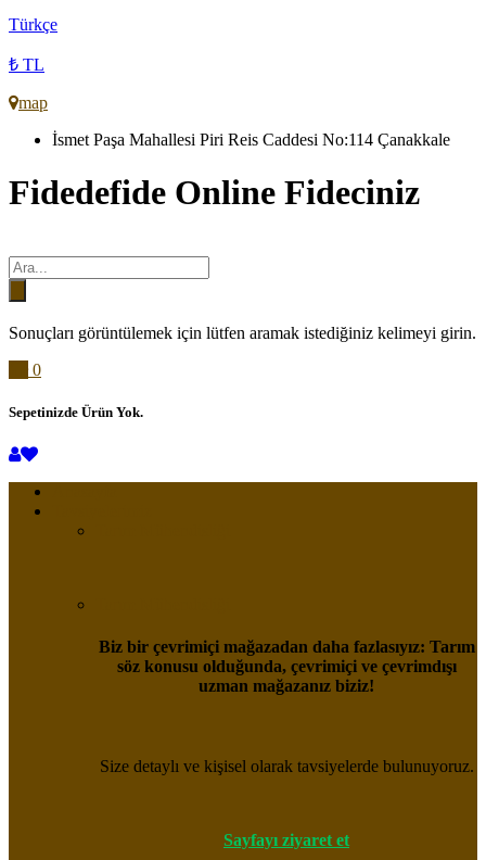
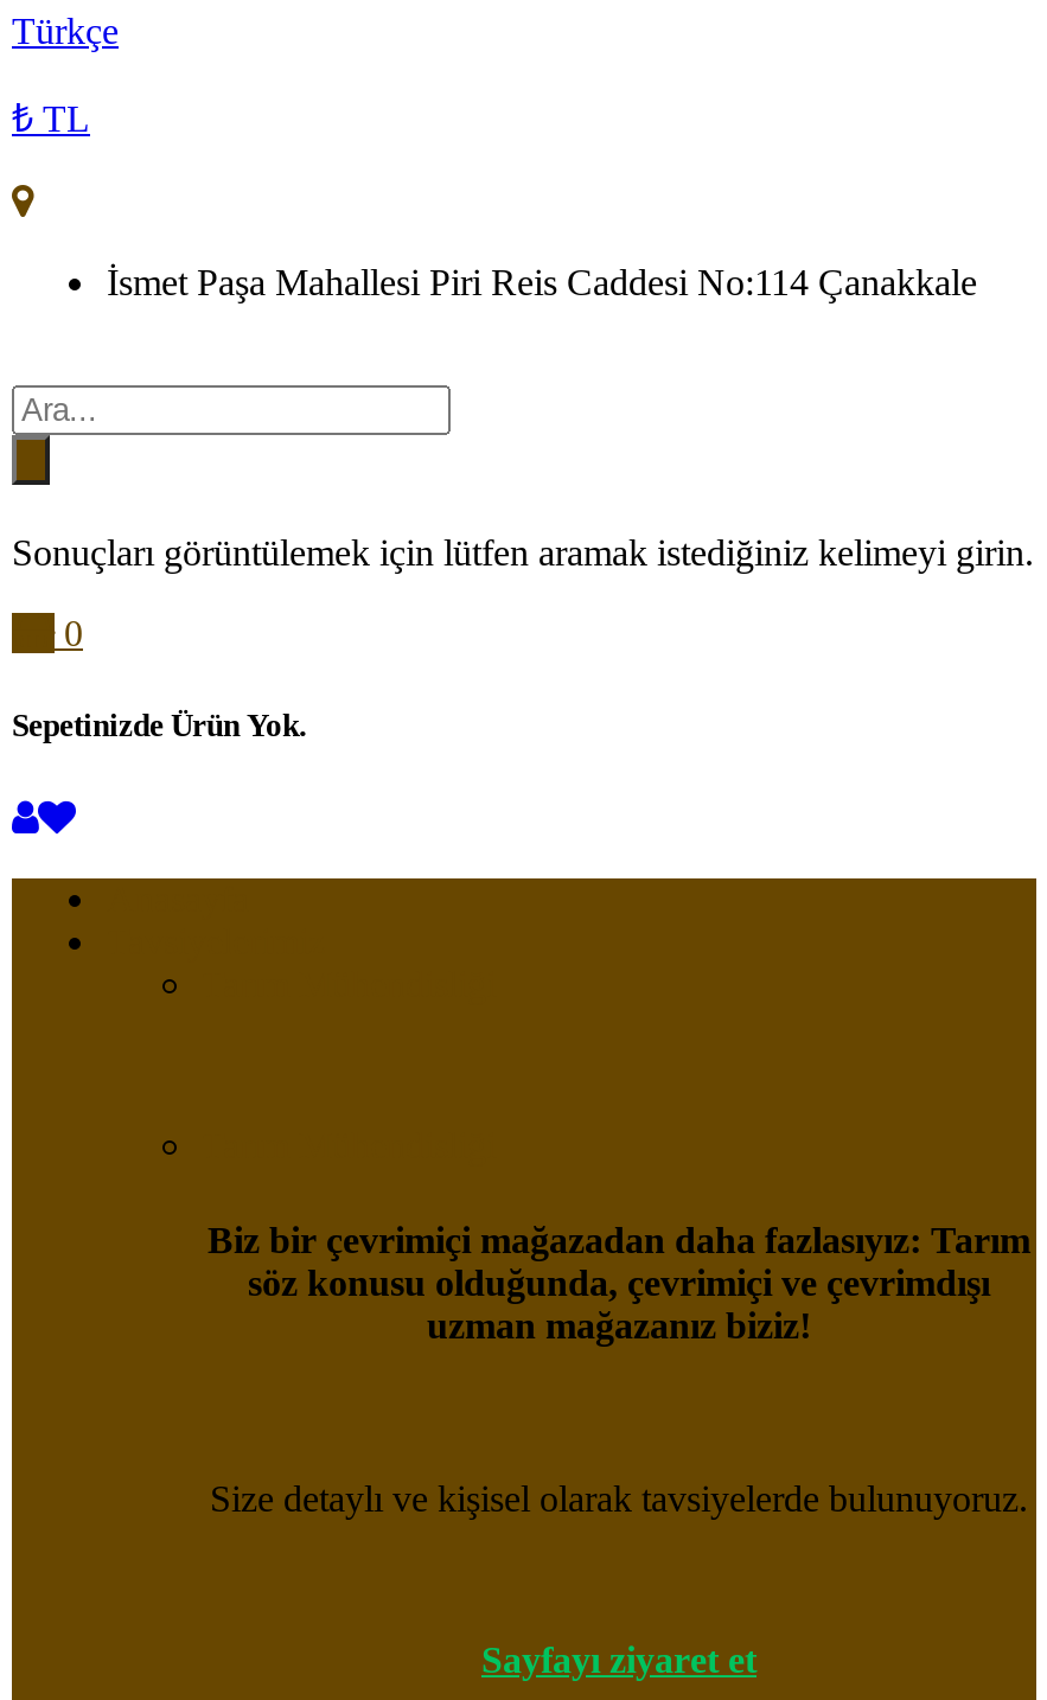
- map

- Fidedefide Online Fideciniz
